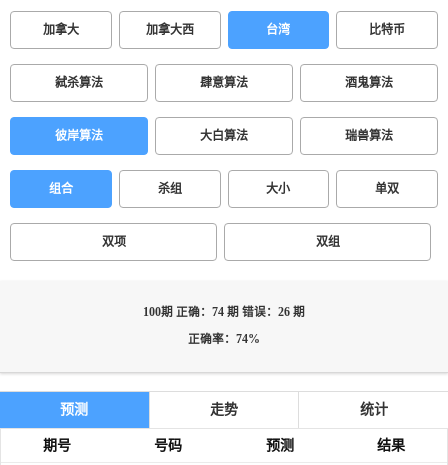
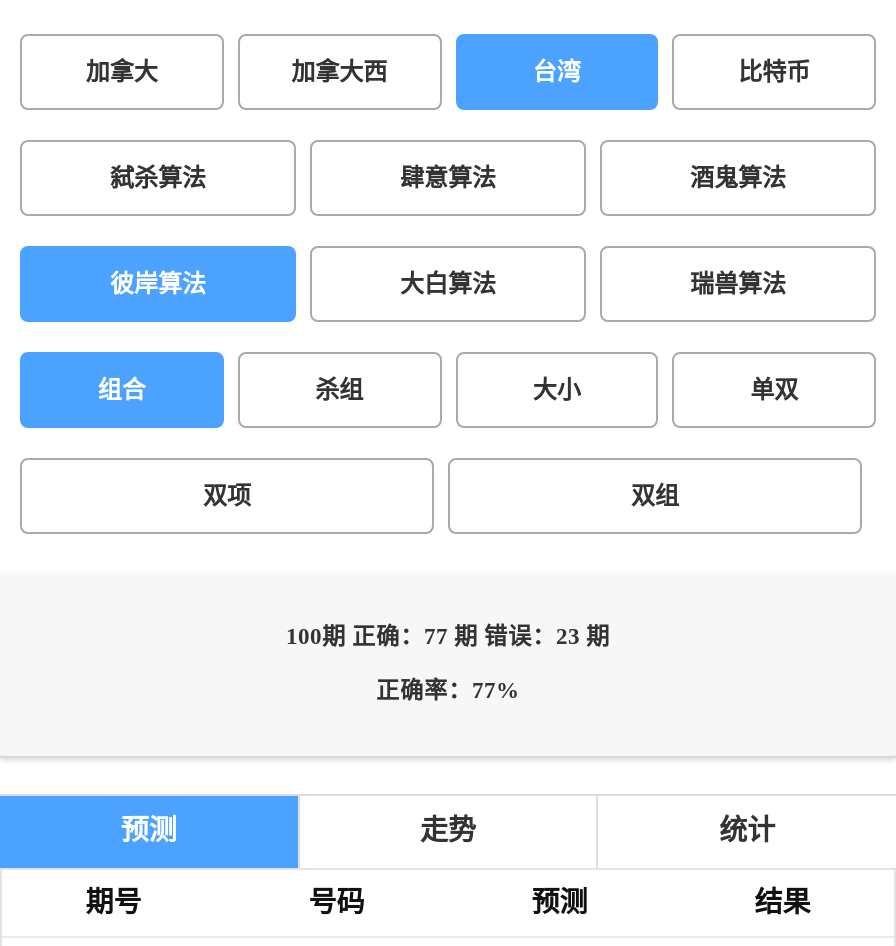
- 100期 正确：74 期 错误：26 期
+ 100期 正确：77 期 错误：23 期

- 正确率：74%
+ 正确率：77%
